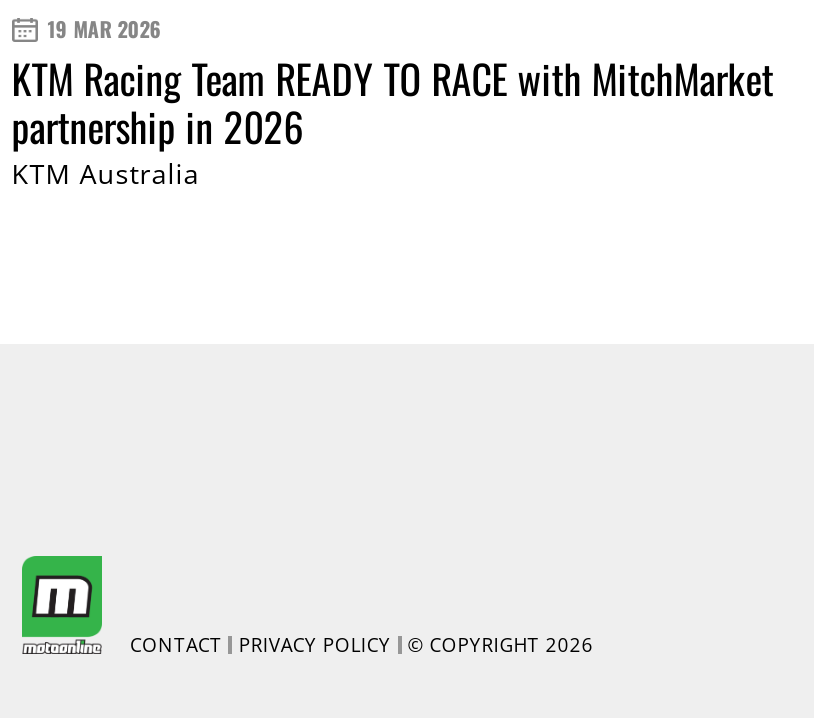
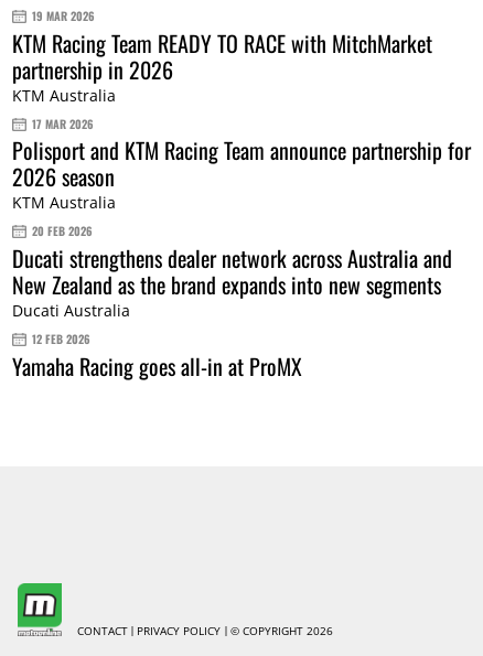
+ 17 MAR 2026
+ Polisport and KTM Racing Team announce partnership for
+ 2026 season
+ KTM Australia
+ 20 FEB 2026
+ Ducati strengthens dealer network across Australia and
+ New Zealand as the brand expands into new segments
+ Ducati Australia
+ 12 FEB 2026
+ Yamaha Racing goes all-in at ProMX
